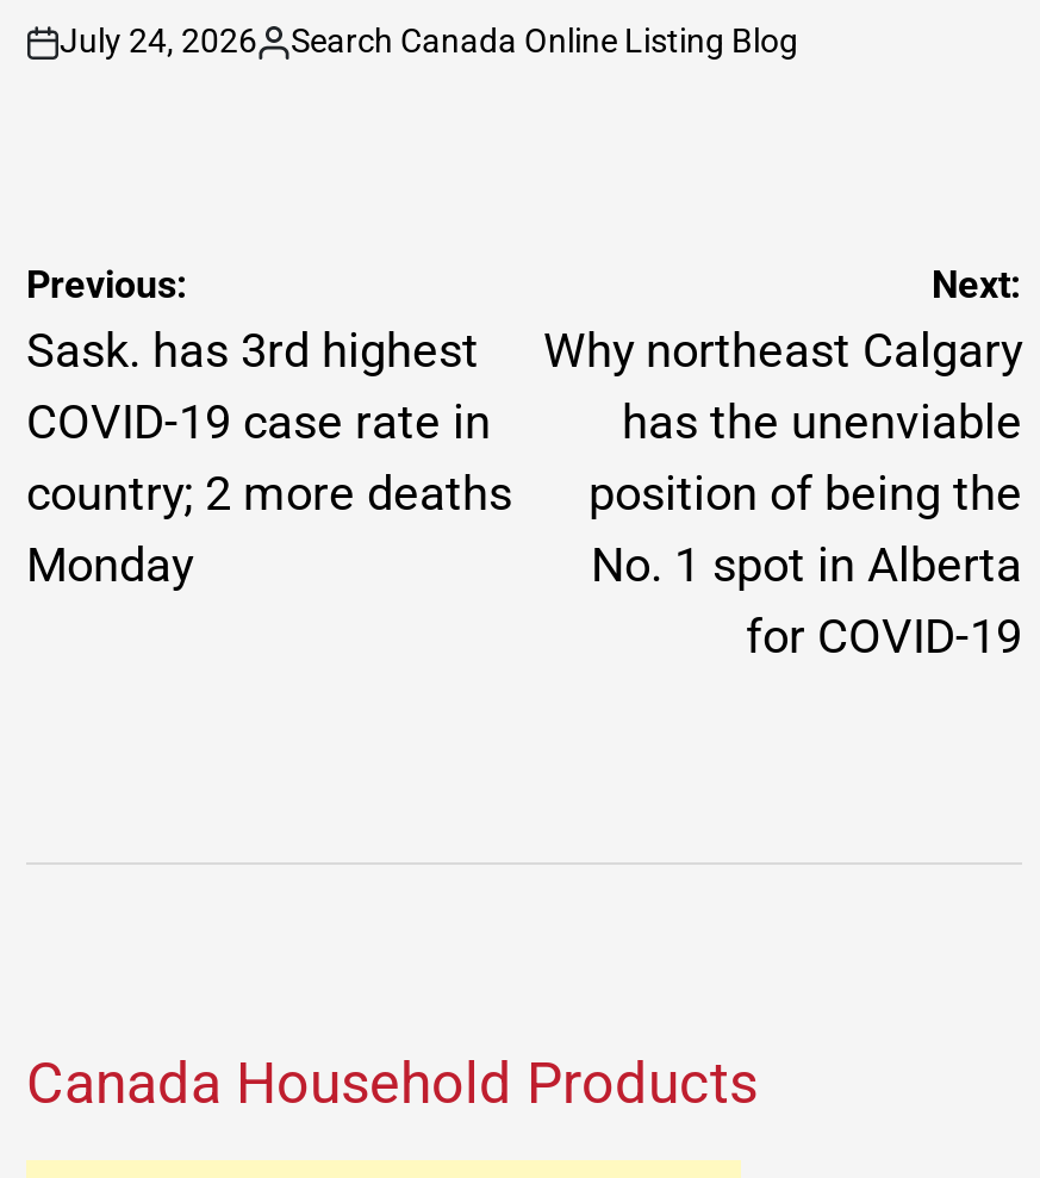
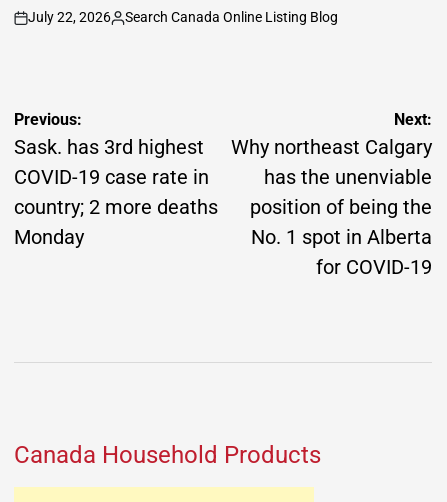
- July 24, 2026 Search Canada Online Listing Blog
+ July 22, 2026 Search Canada Online Listing Blog
